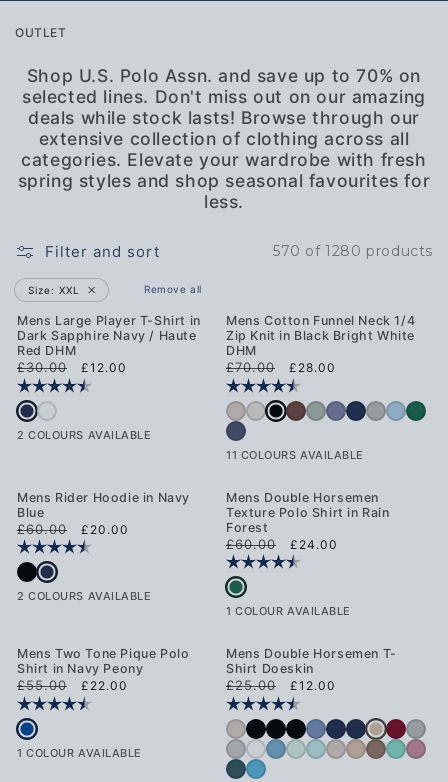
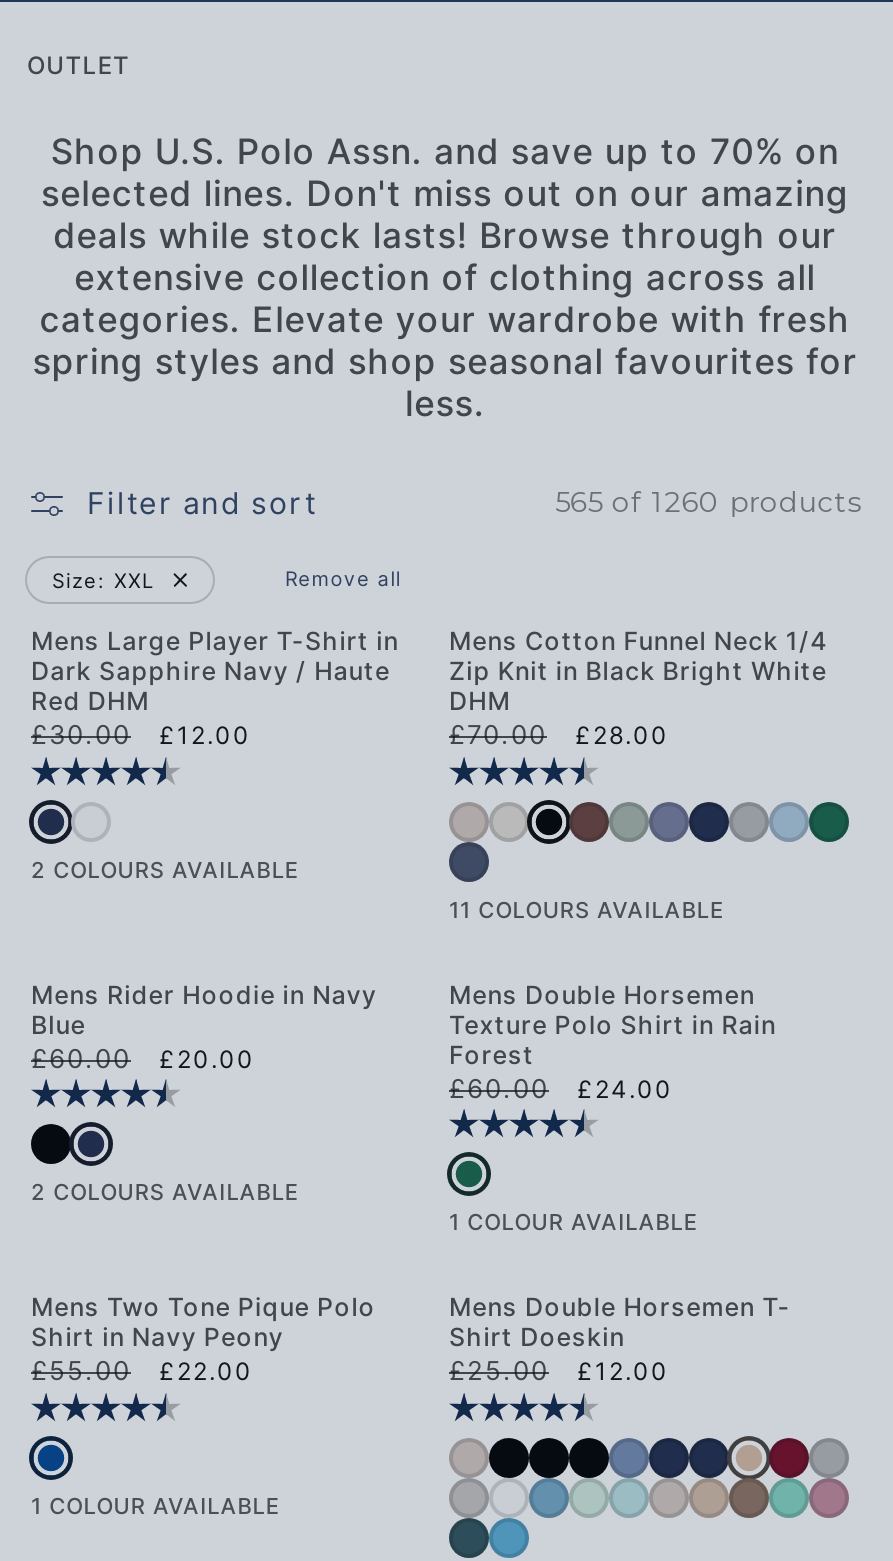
- 570 of 1280 products
+ 565 of 1260 products
